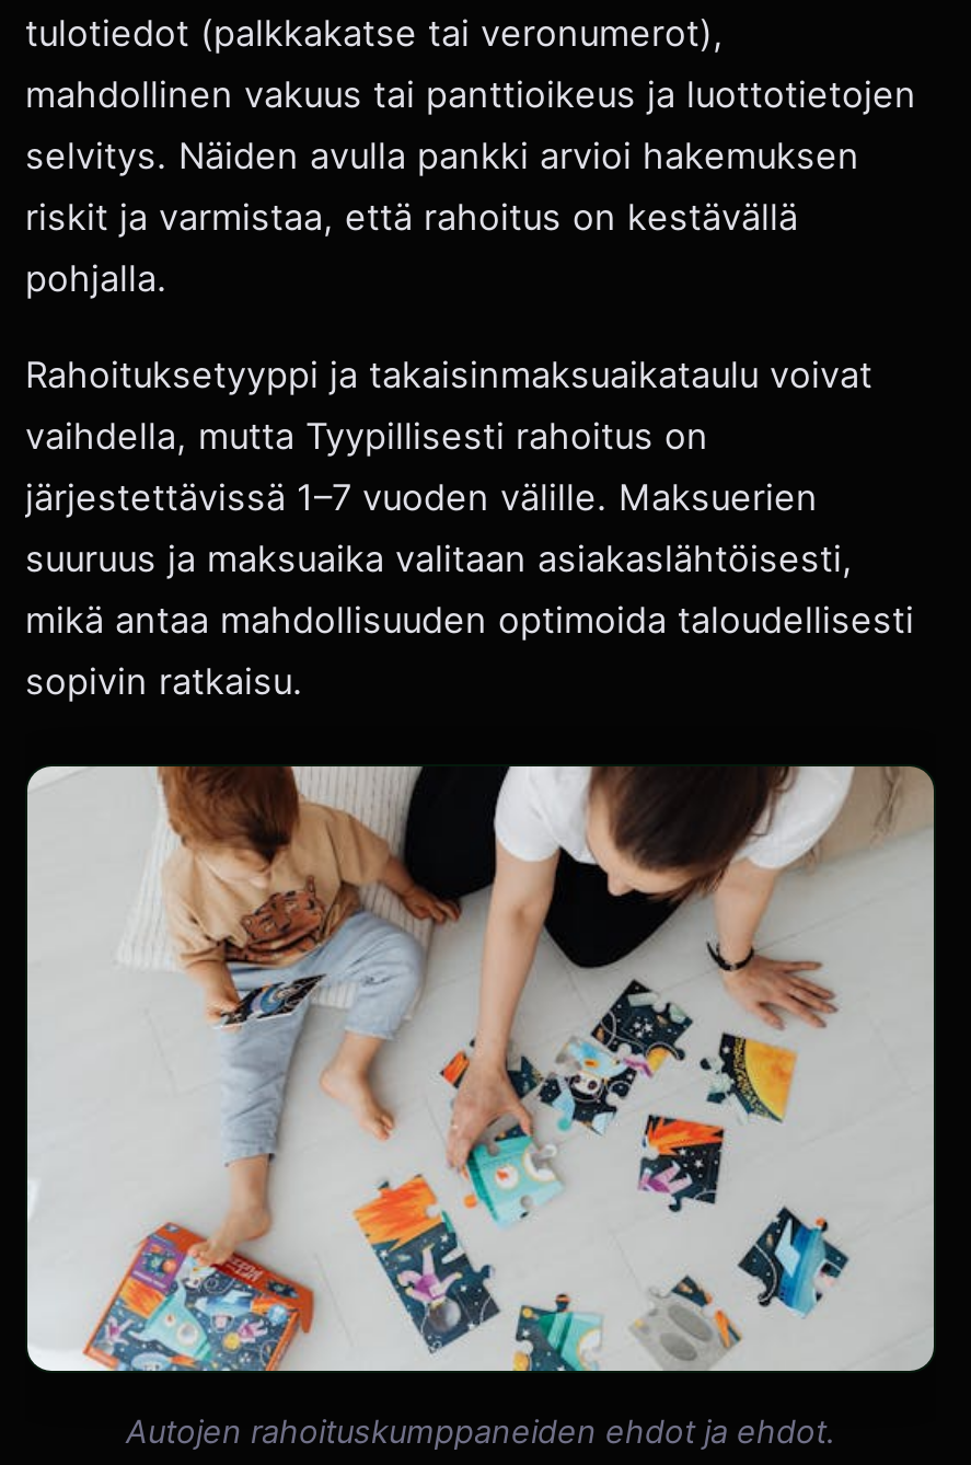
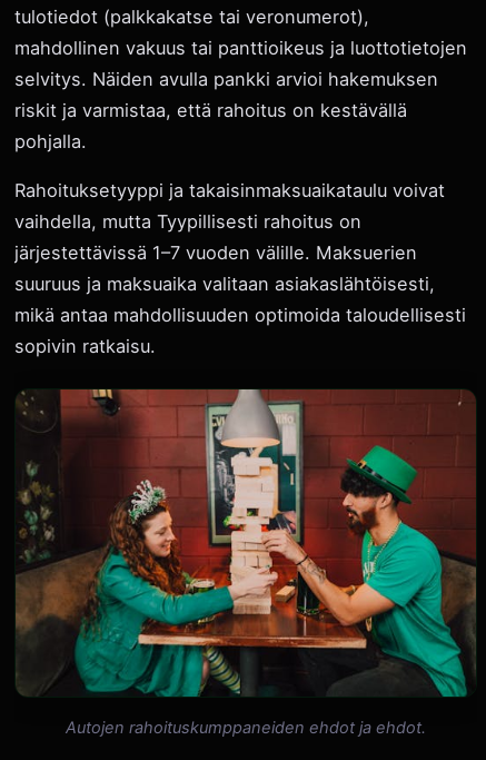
- [image]
+ [image]
